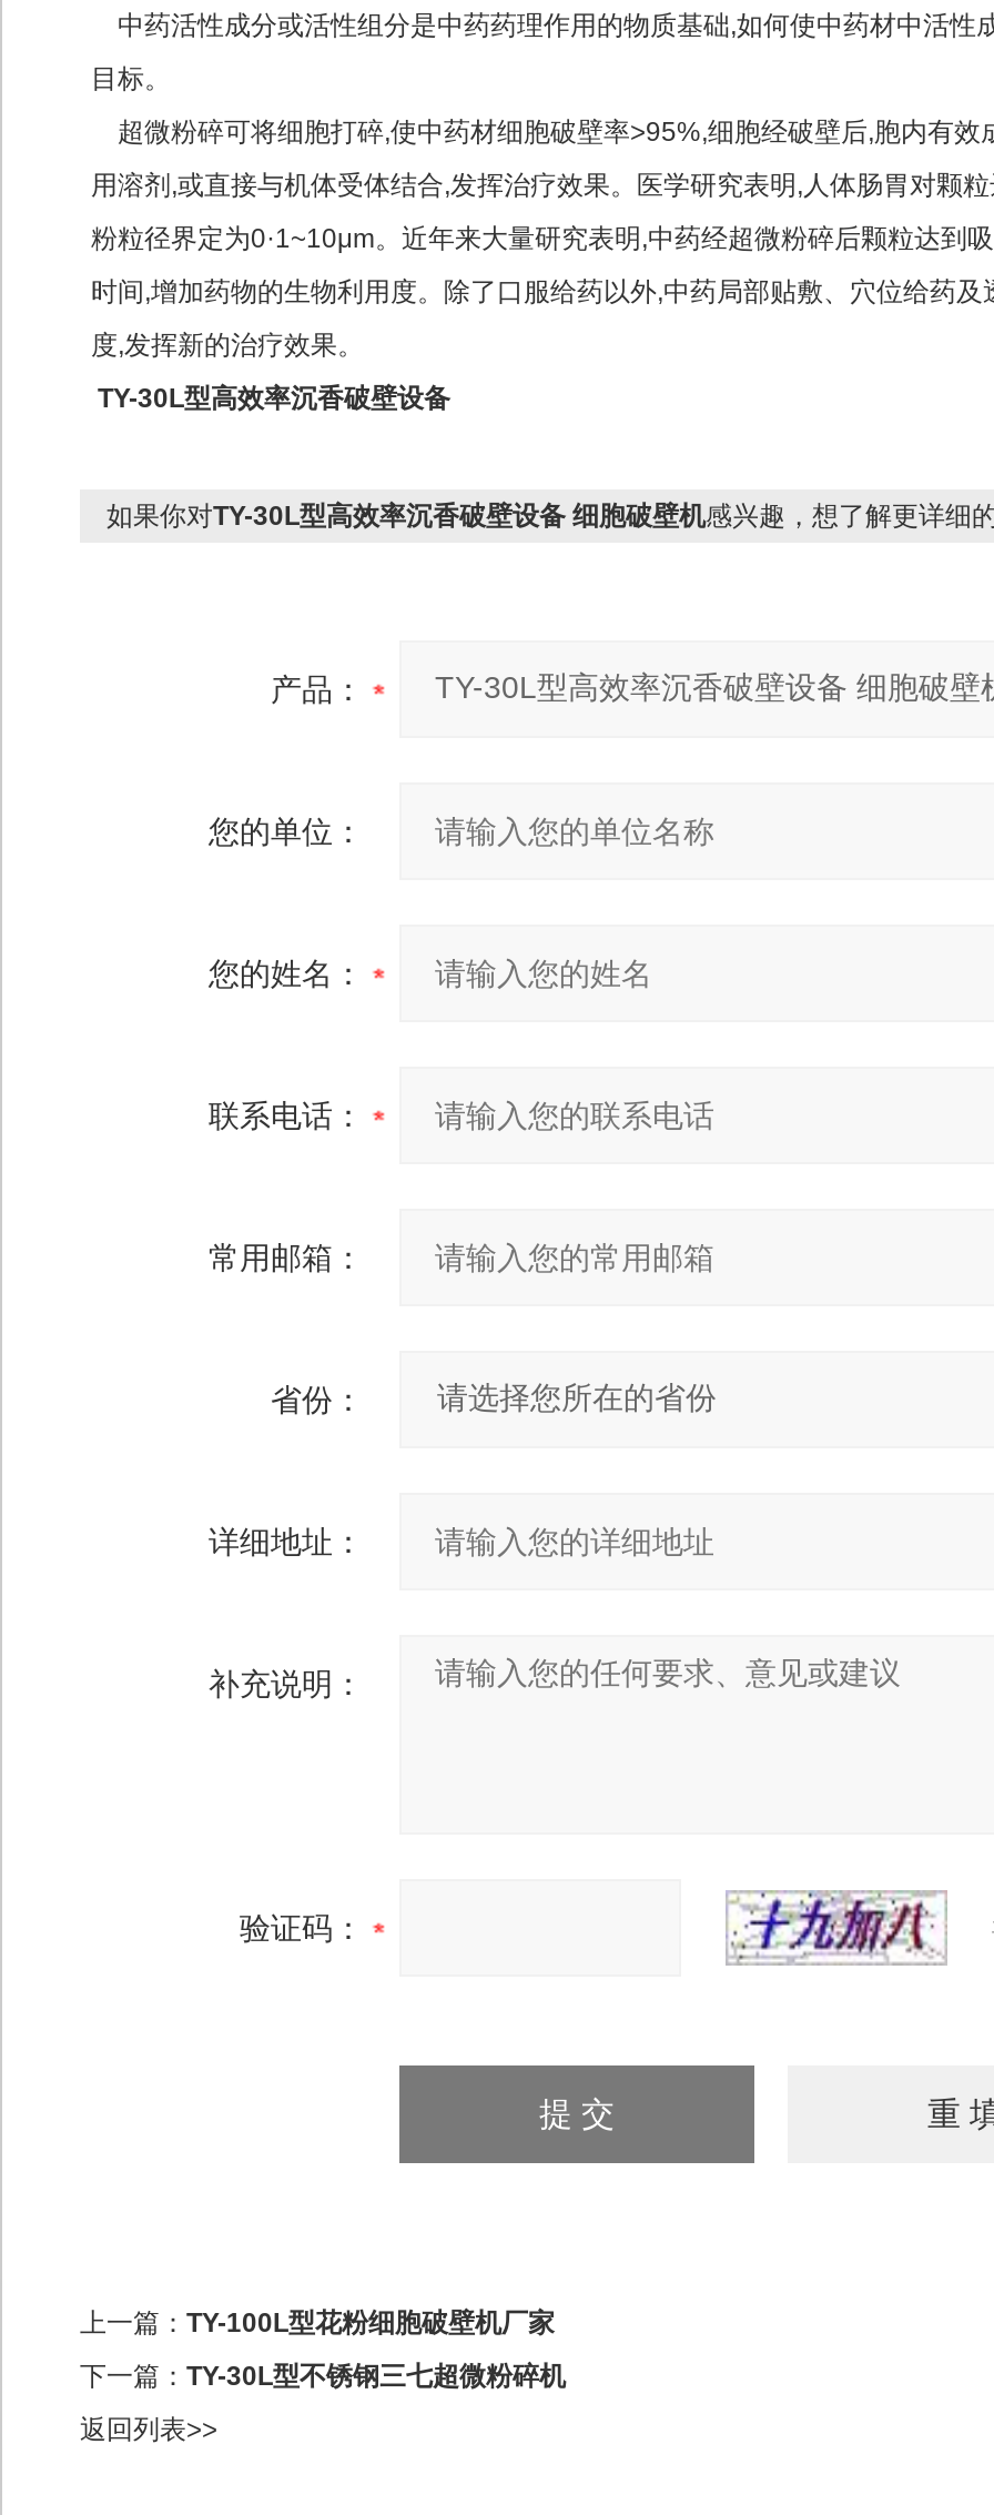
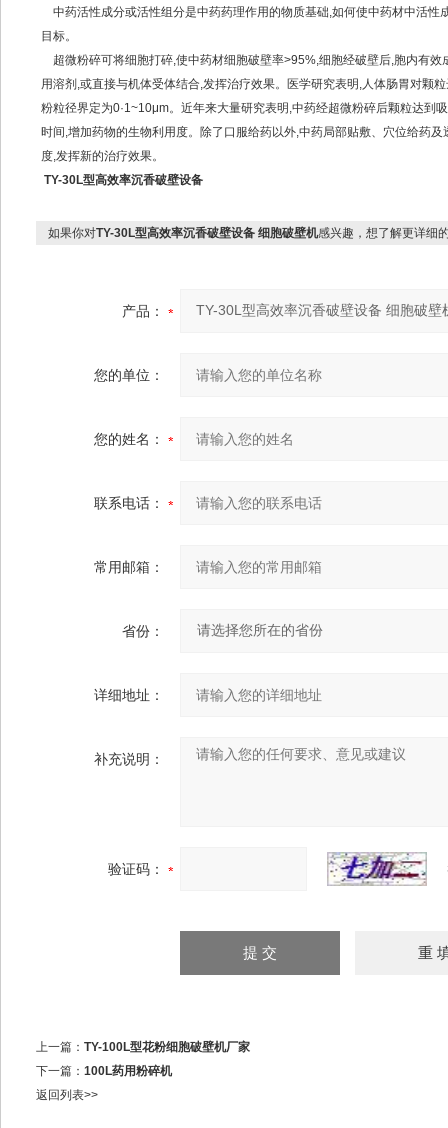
- [image]
+ [image]

- 下一篇：TY-30L型不锈钢三七超微粉碎机
+ 下一篇：100L药用粉碎机
